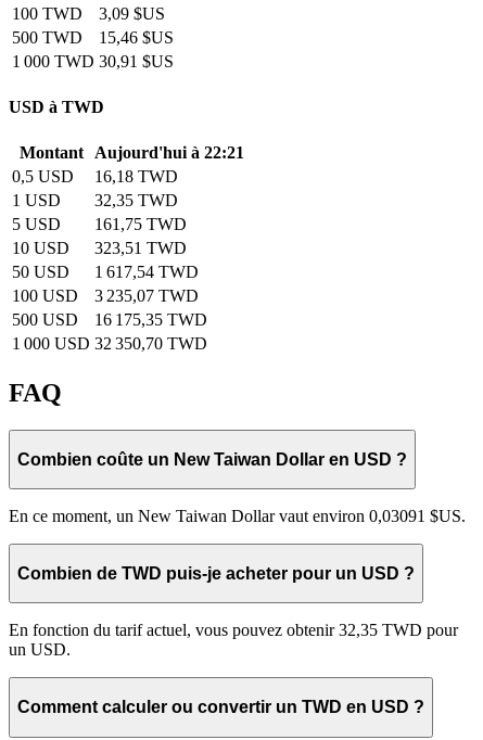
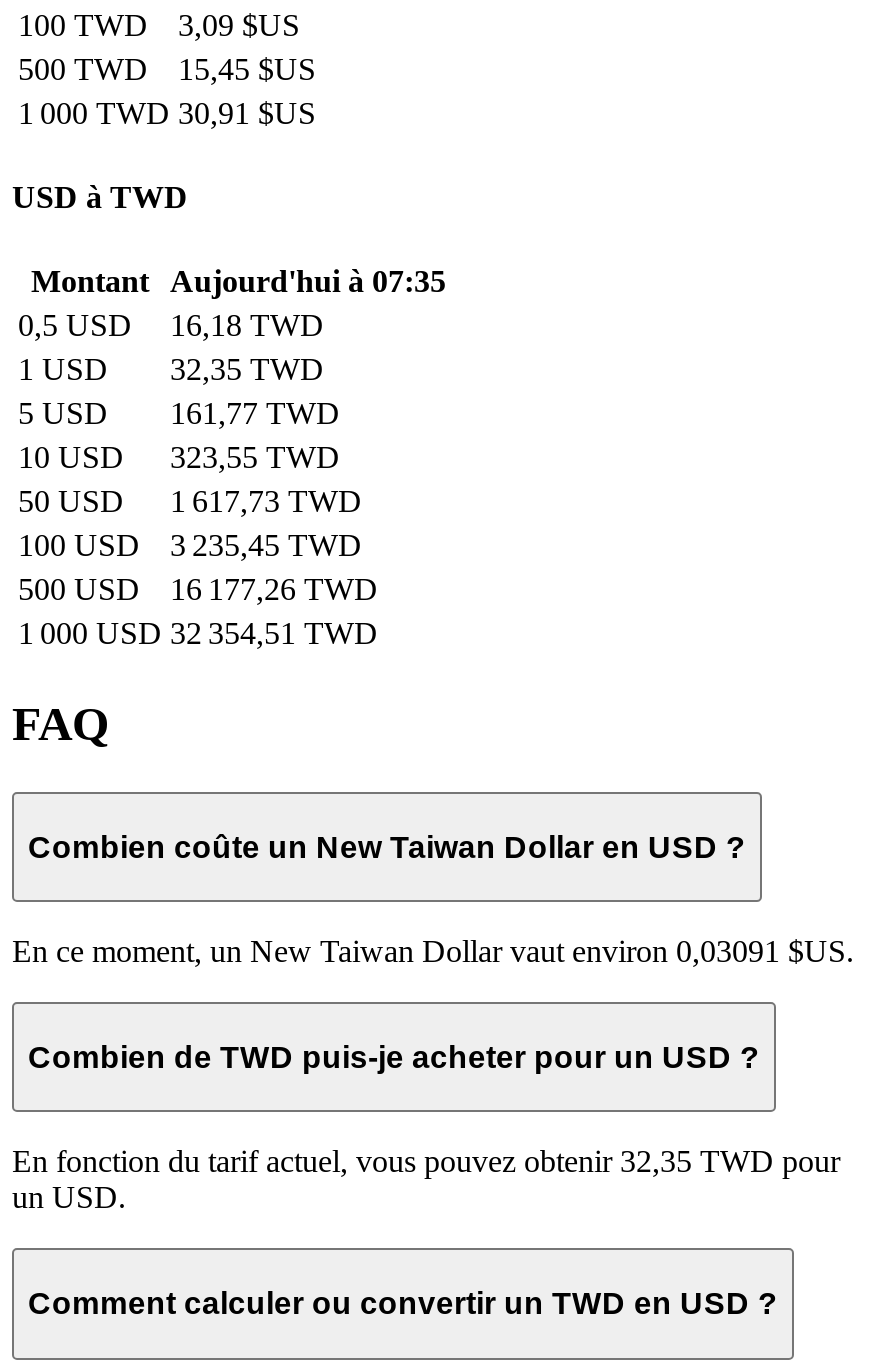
- 500 TWD 15,46 $US
+ 500 TWD 15,45 $US

- Montant Aujourd'hui à 22:21
+ Montant Aujourd'hui à 07:35

- 5 USD 161,75 TWD
+ 5 USD 161,77 TWD

- 10 USD 323,51 TWD
+ 10 USD 323,55 TWD

- 50 USD 1 617,54 TWD
+ 50 USD 1 617,73 TWD

- 100 USD 3 235,07 TWD
+ 100 USD 3 235,45 TWD

- 500 USD 16 175,35 TWD
+ 500 USD 16 177,26 TWD

- 1 000 USD 32 350,70 TWD
+ 1 000 USD 32 354,51 TWD
